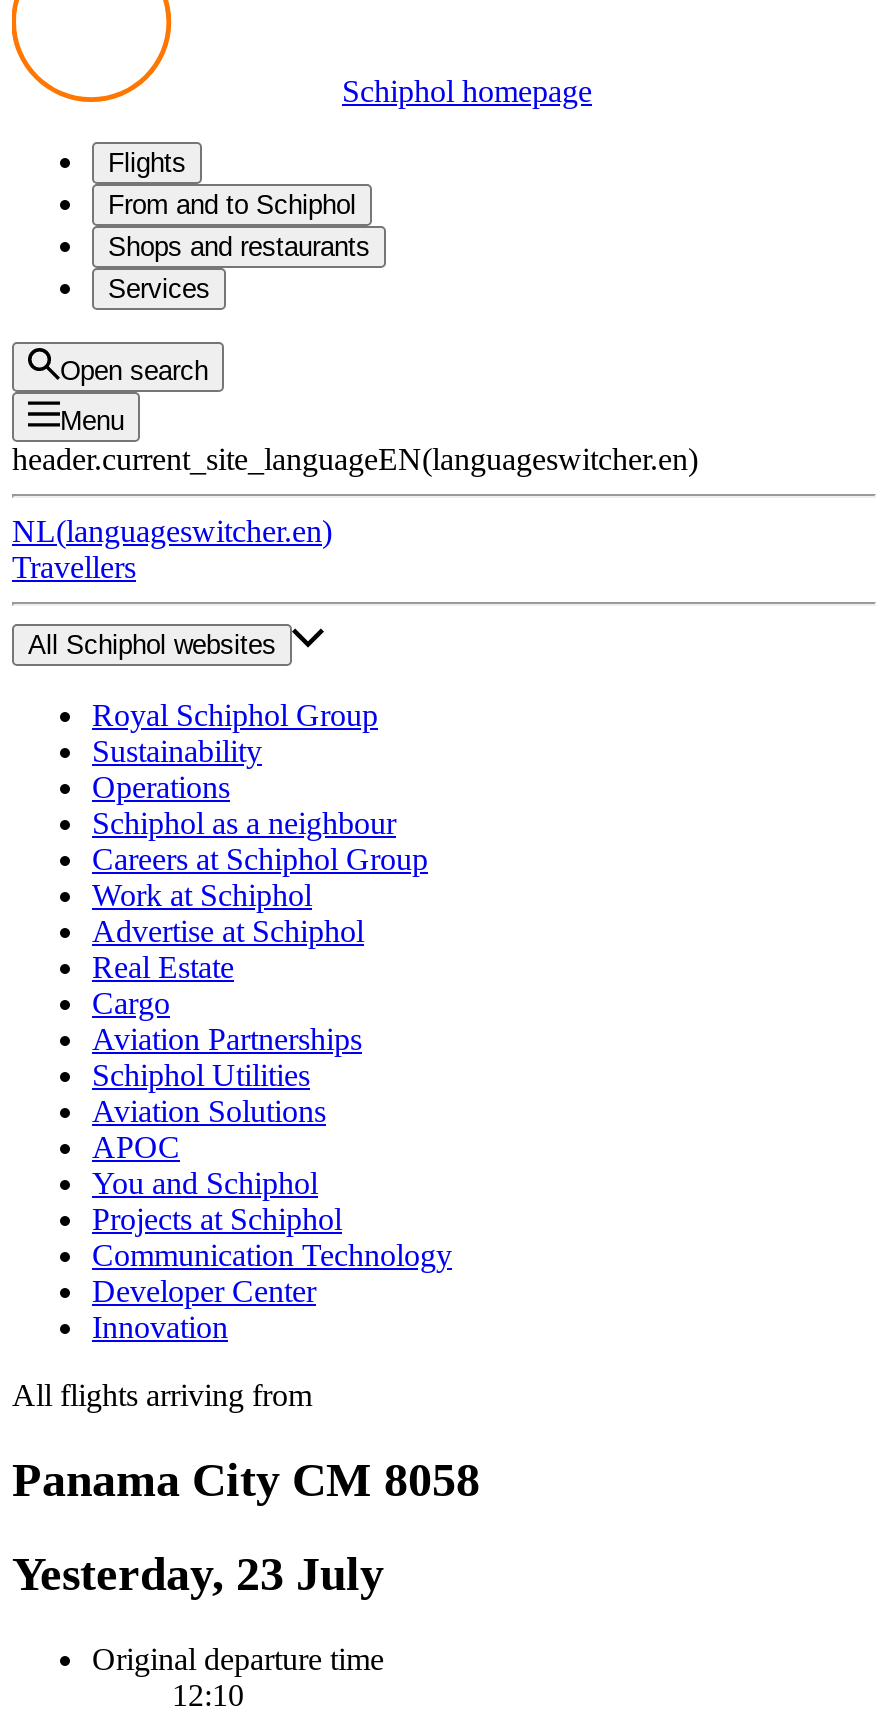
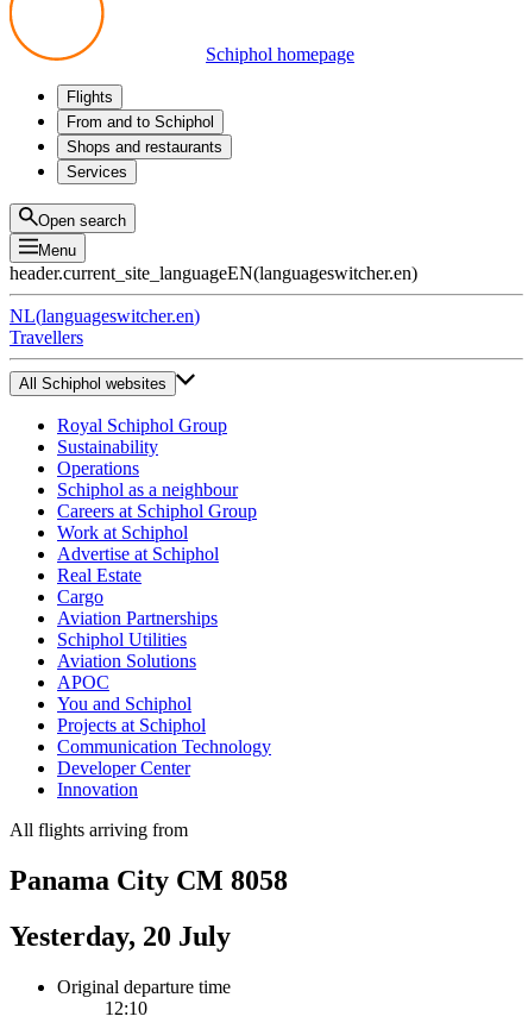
- Yesterday, 23 July
+ Yesterday, 20 July
